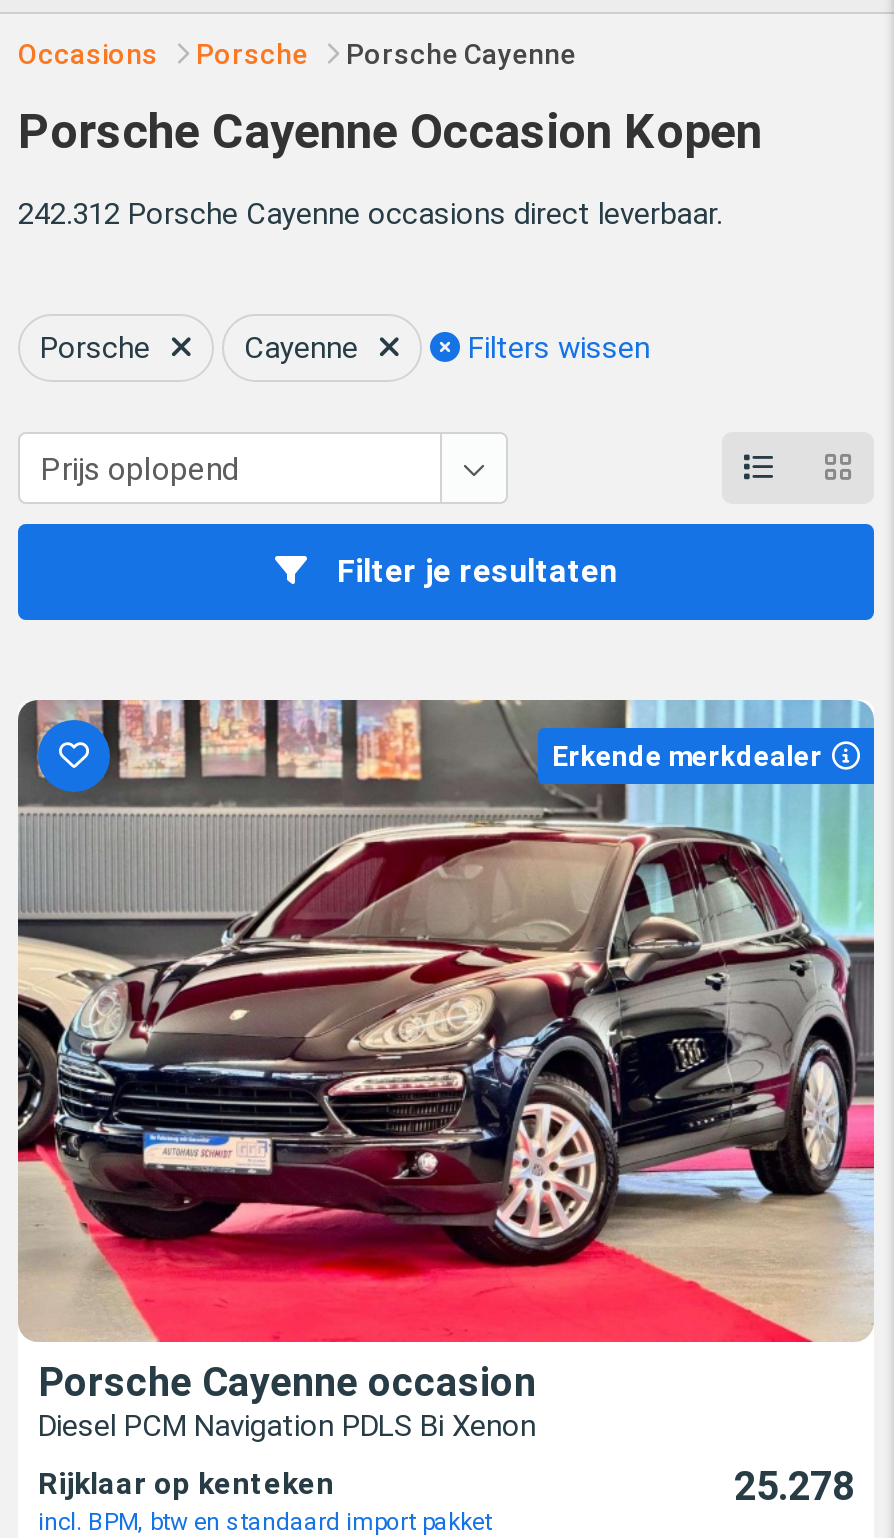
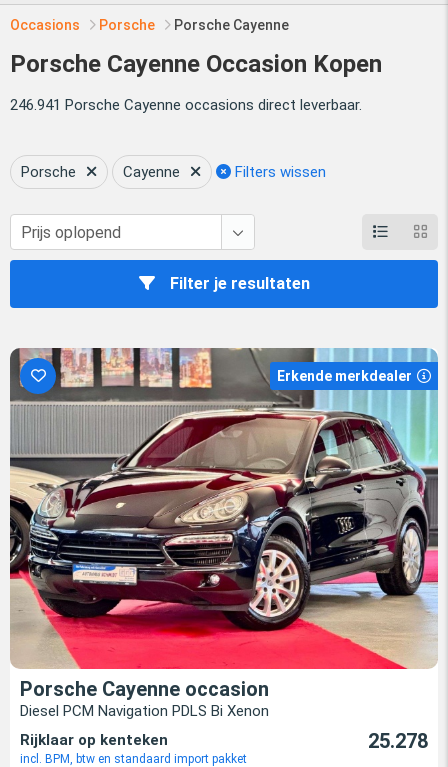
- 242.312 Porsche Cayenne occasions direct leverbaar.
+ 246.941 Porsche Cayenne occasions direct leverbaar.
